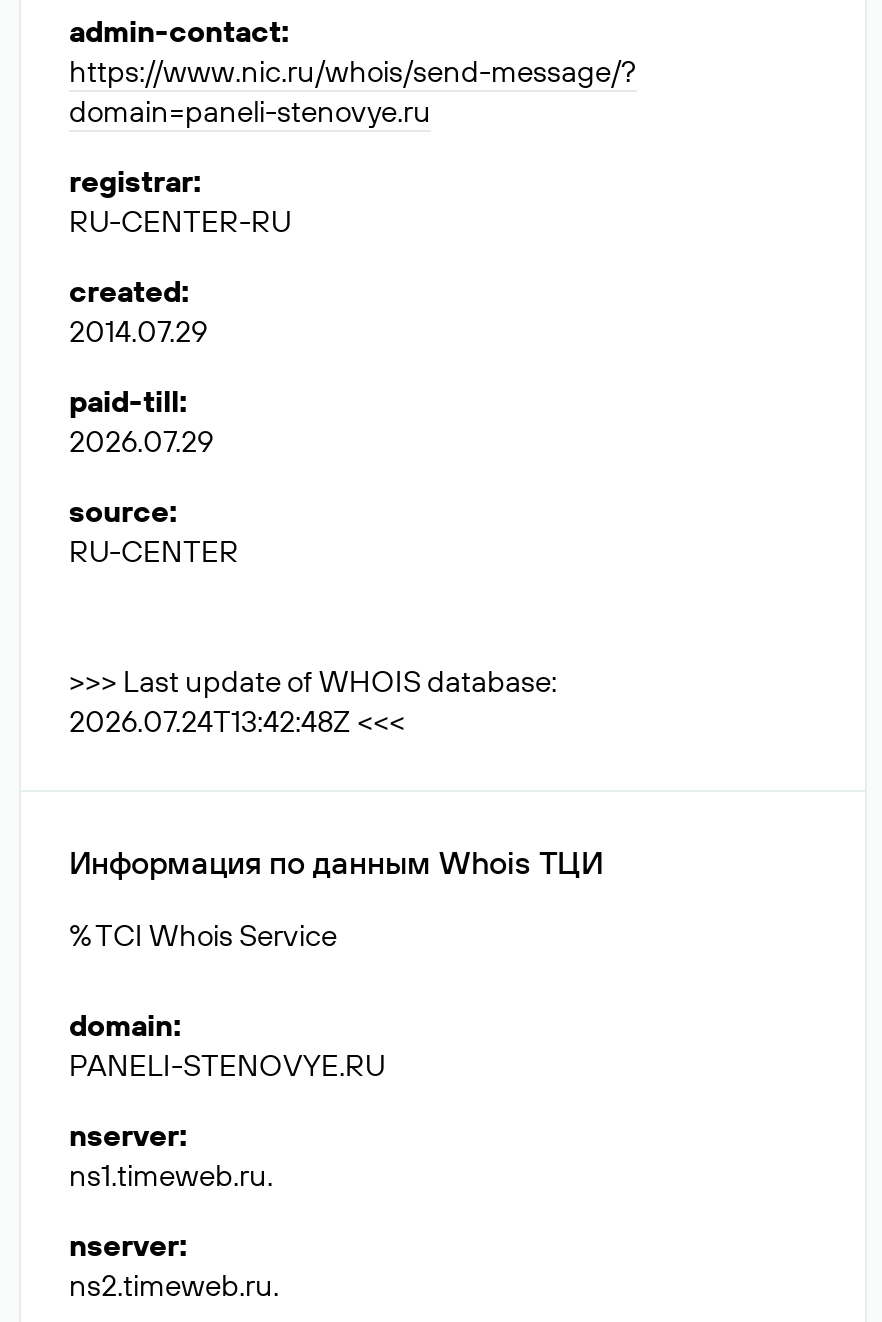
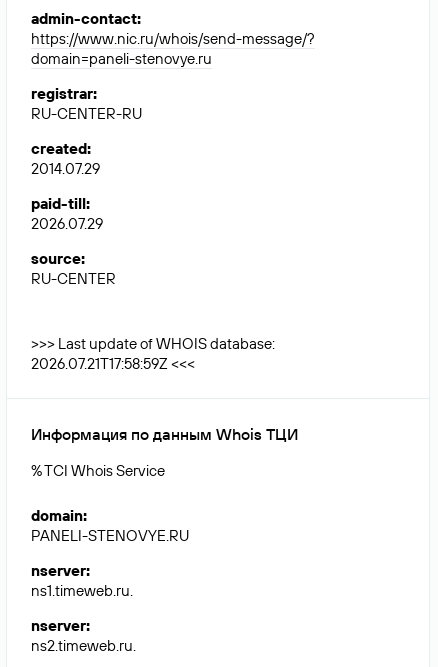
- 2026.07.24T13:42:48Z <<<
+ 2026.07.21T17:58:59Z <<<
